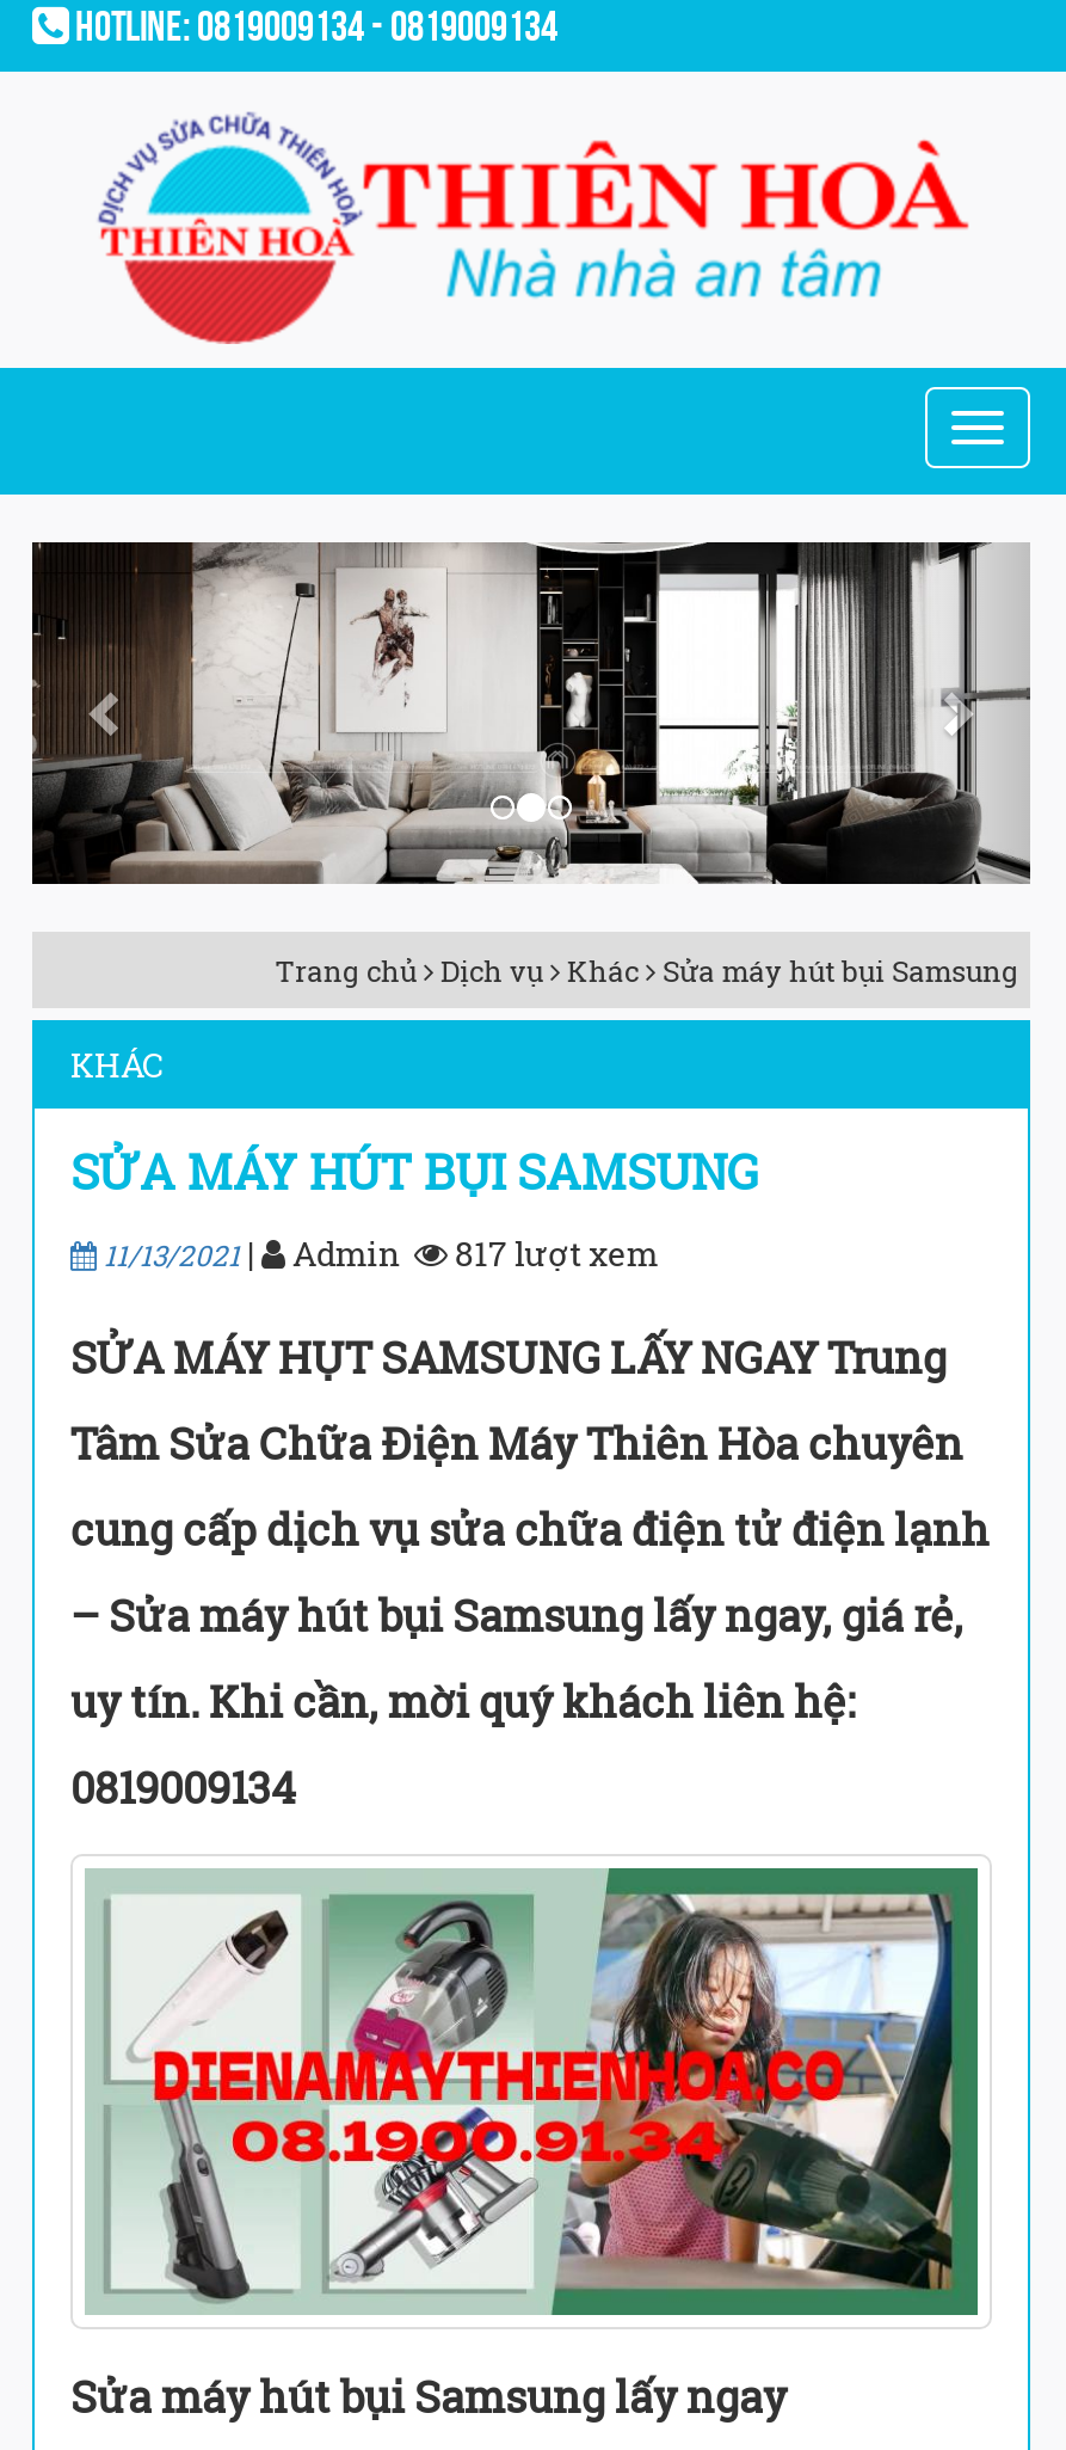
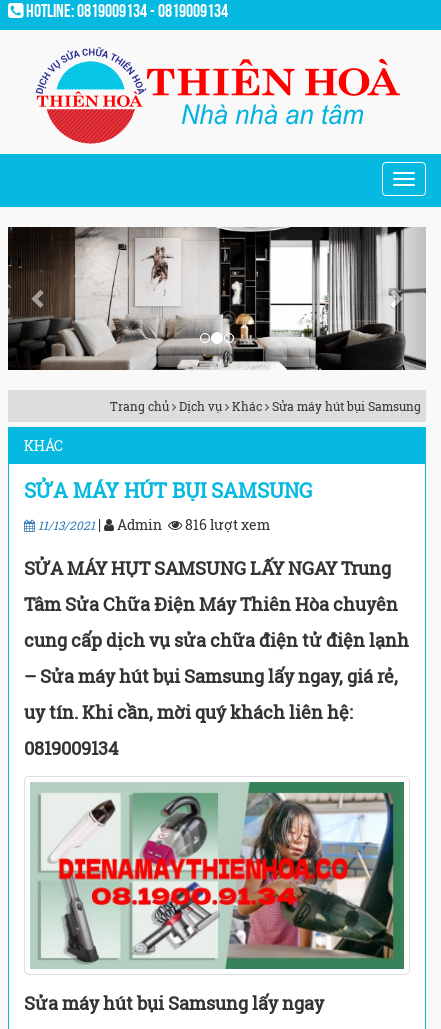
- 817 lượt xem
+ 816 lượt xem
